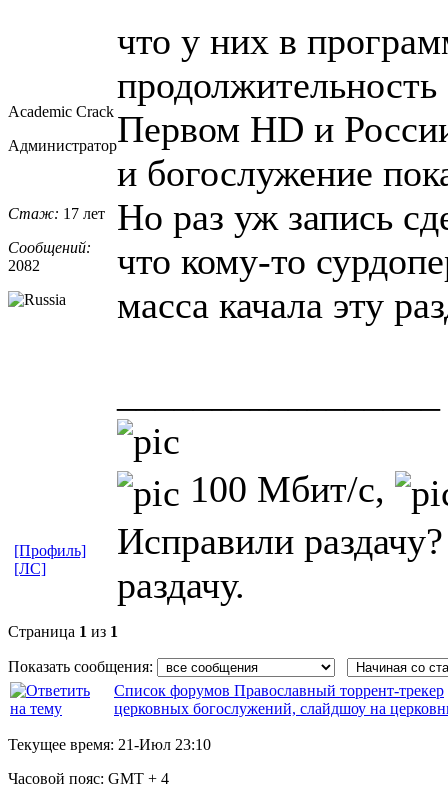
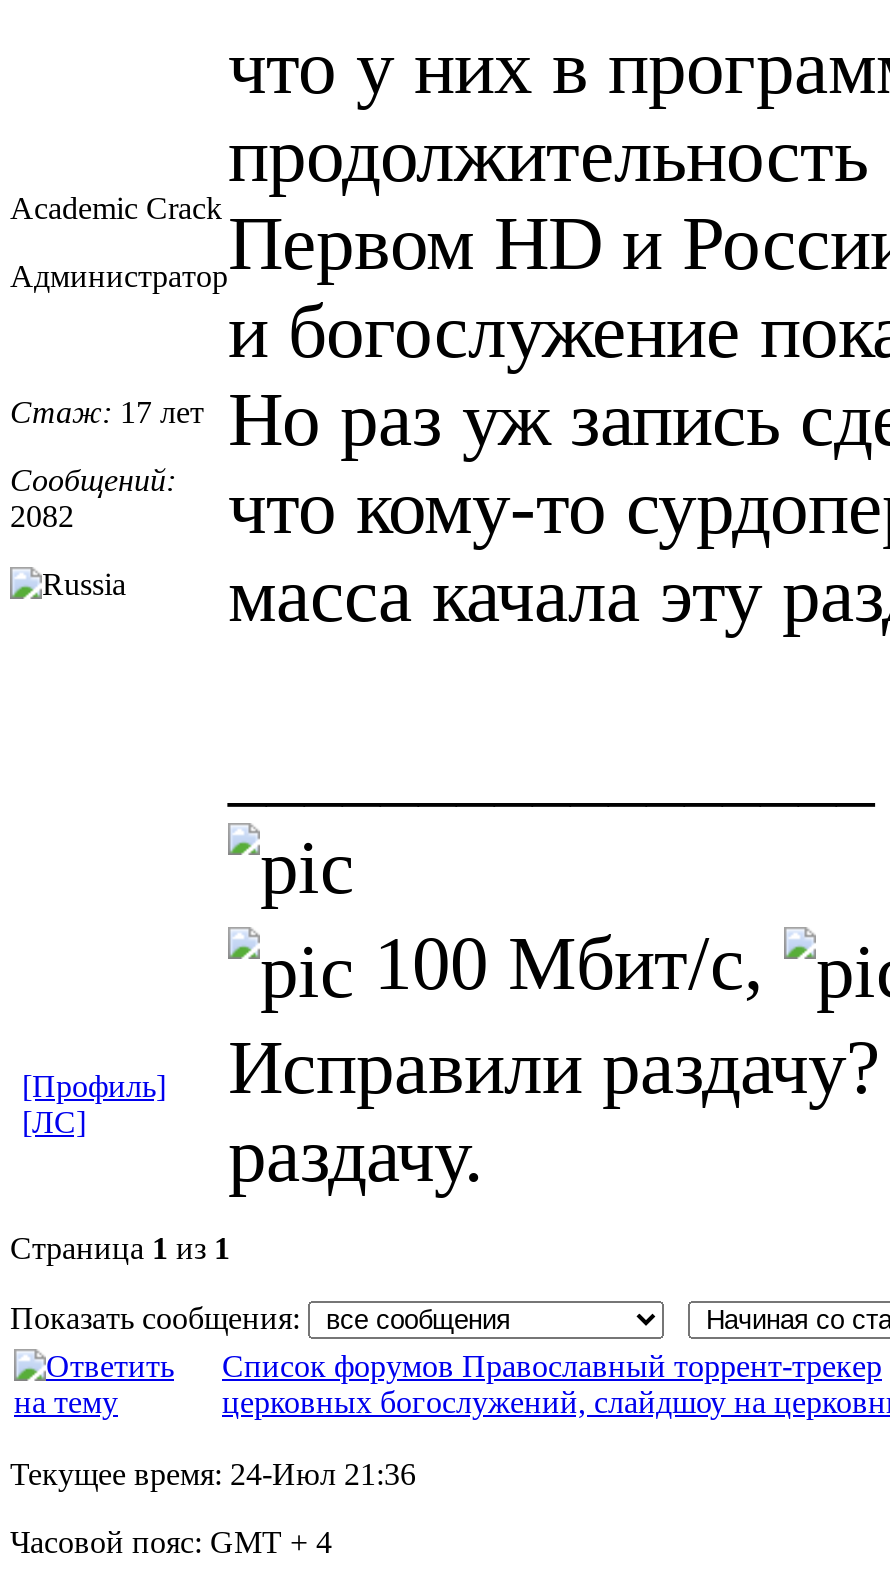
- Текущее время: 21-Июл 23:10
+ Текущее время: 24-Июл 21:36
